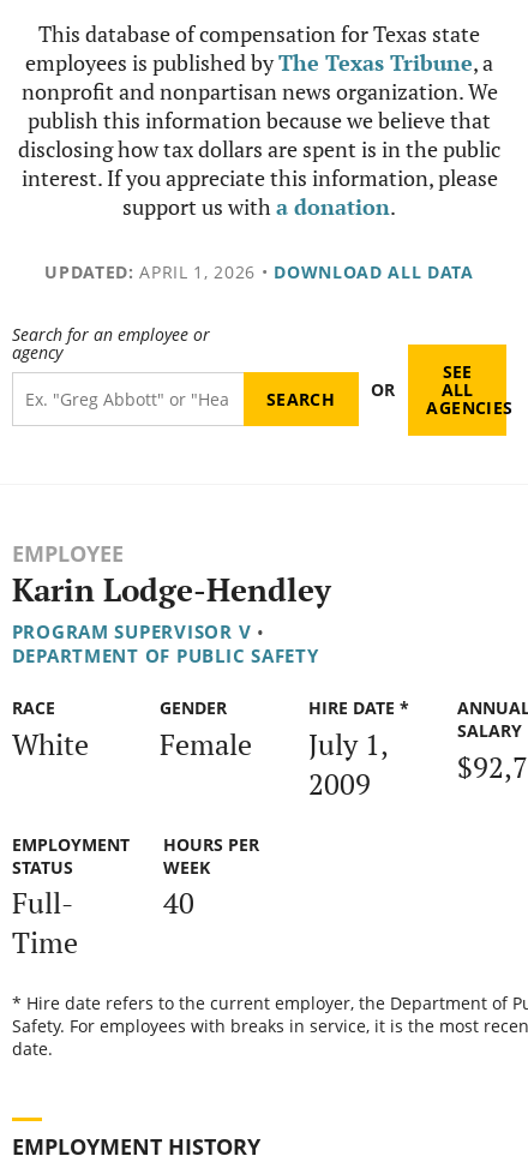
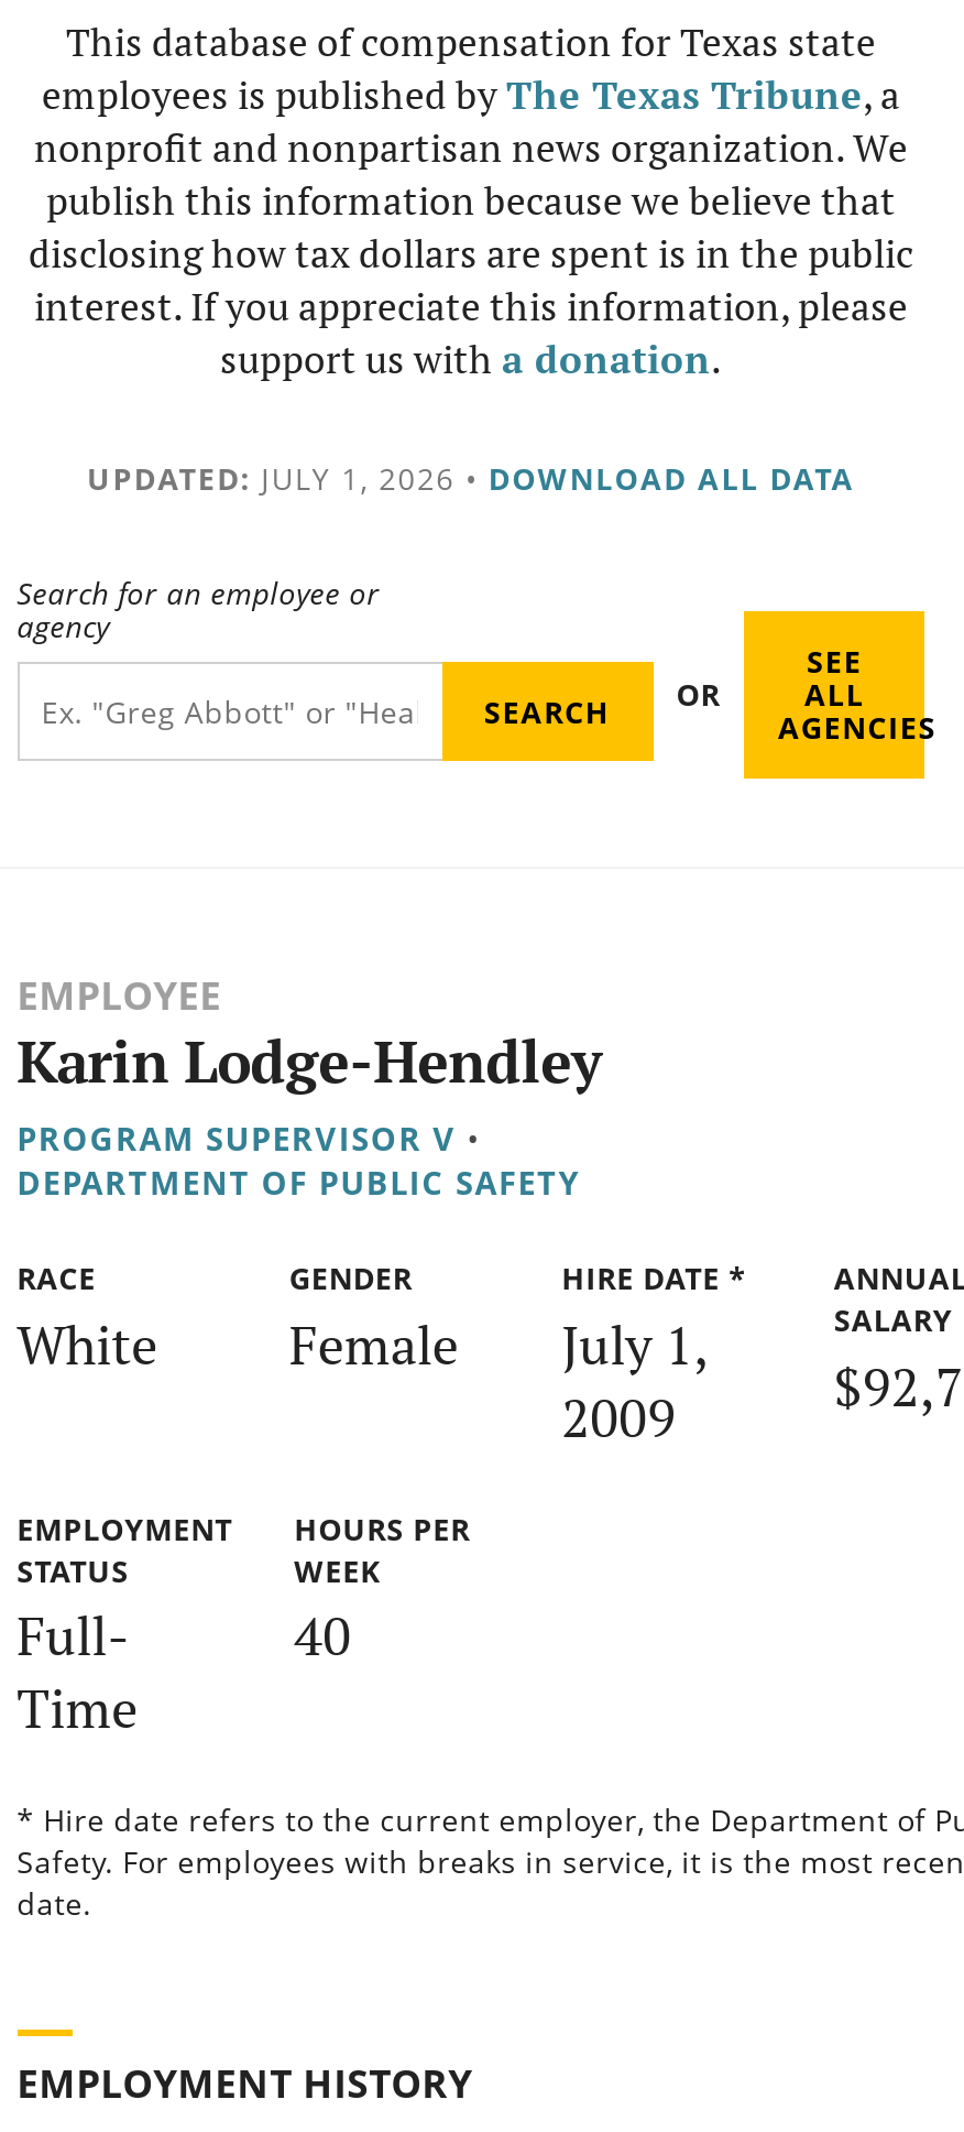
- UPDATED: APRIL 1, 2026 • DOWNLOAD ALL DATA
+ UPDATED: JULY 1, 2026 • DOWNLOAD ALL DATA
